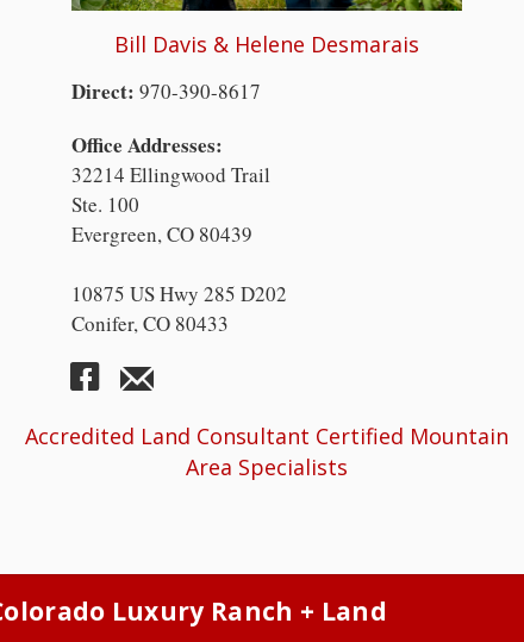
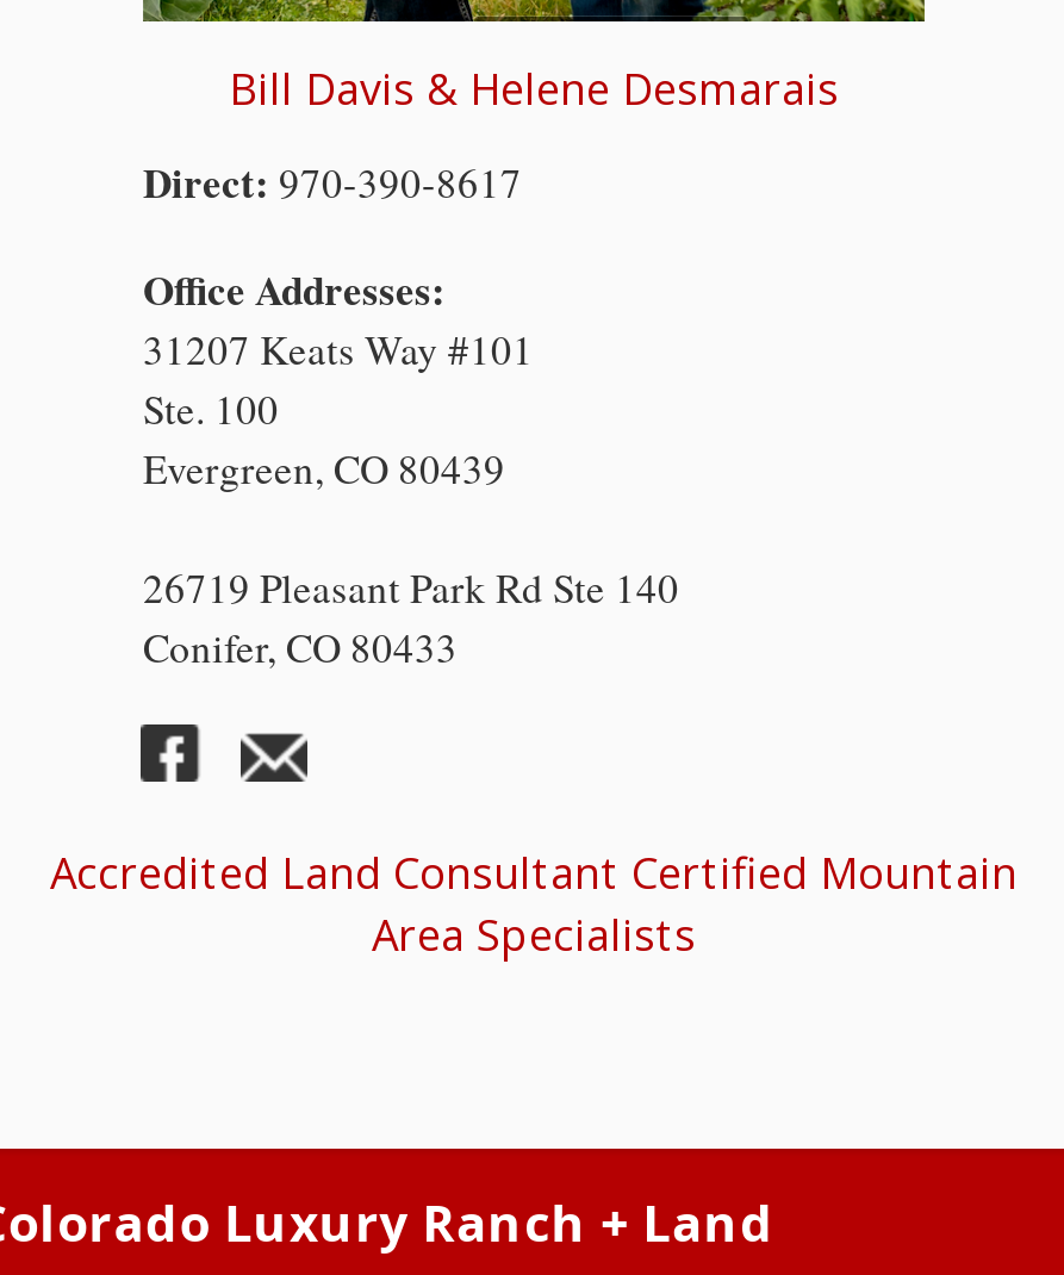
- 32214 Ellingwood Trail
+ 31207 Keats Way #101

- 10875 US Hwy 285 D202
+ 26719 Pleasant Park Rd Ste 140
